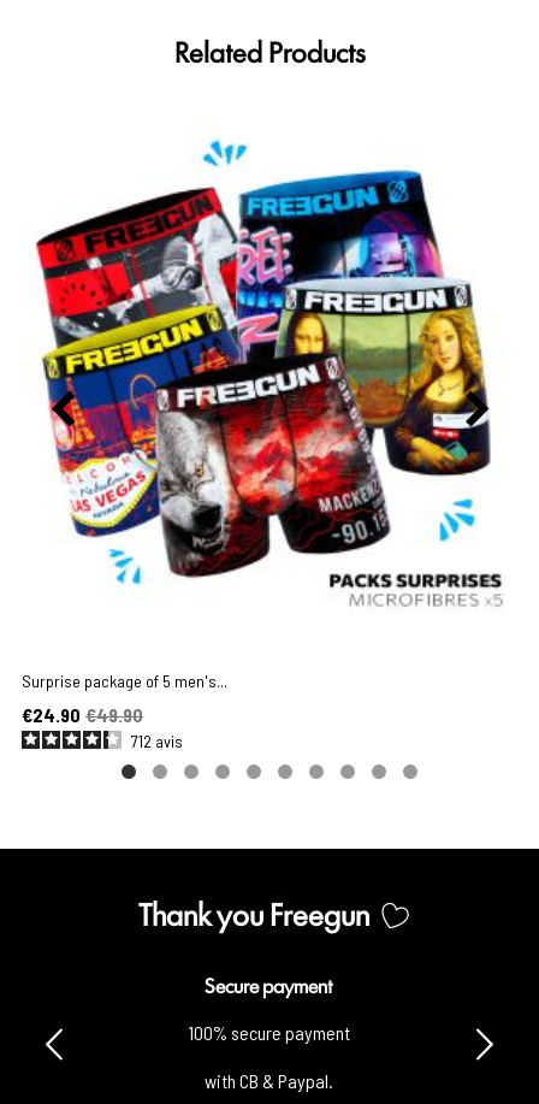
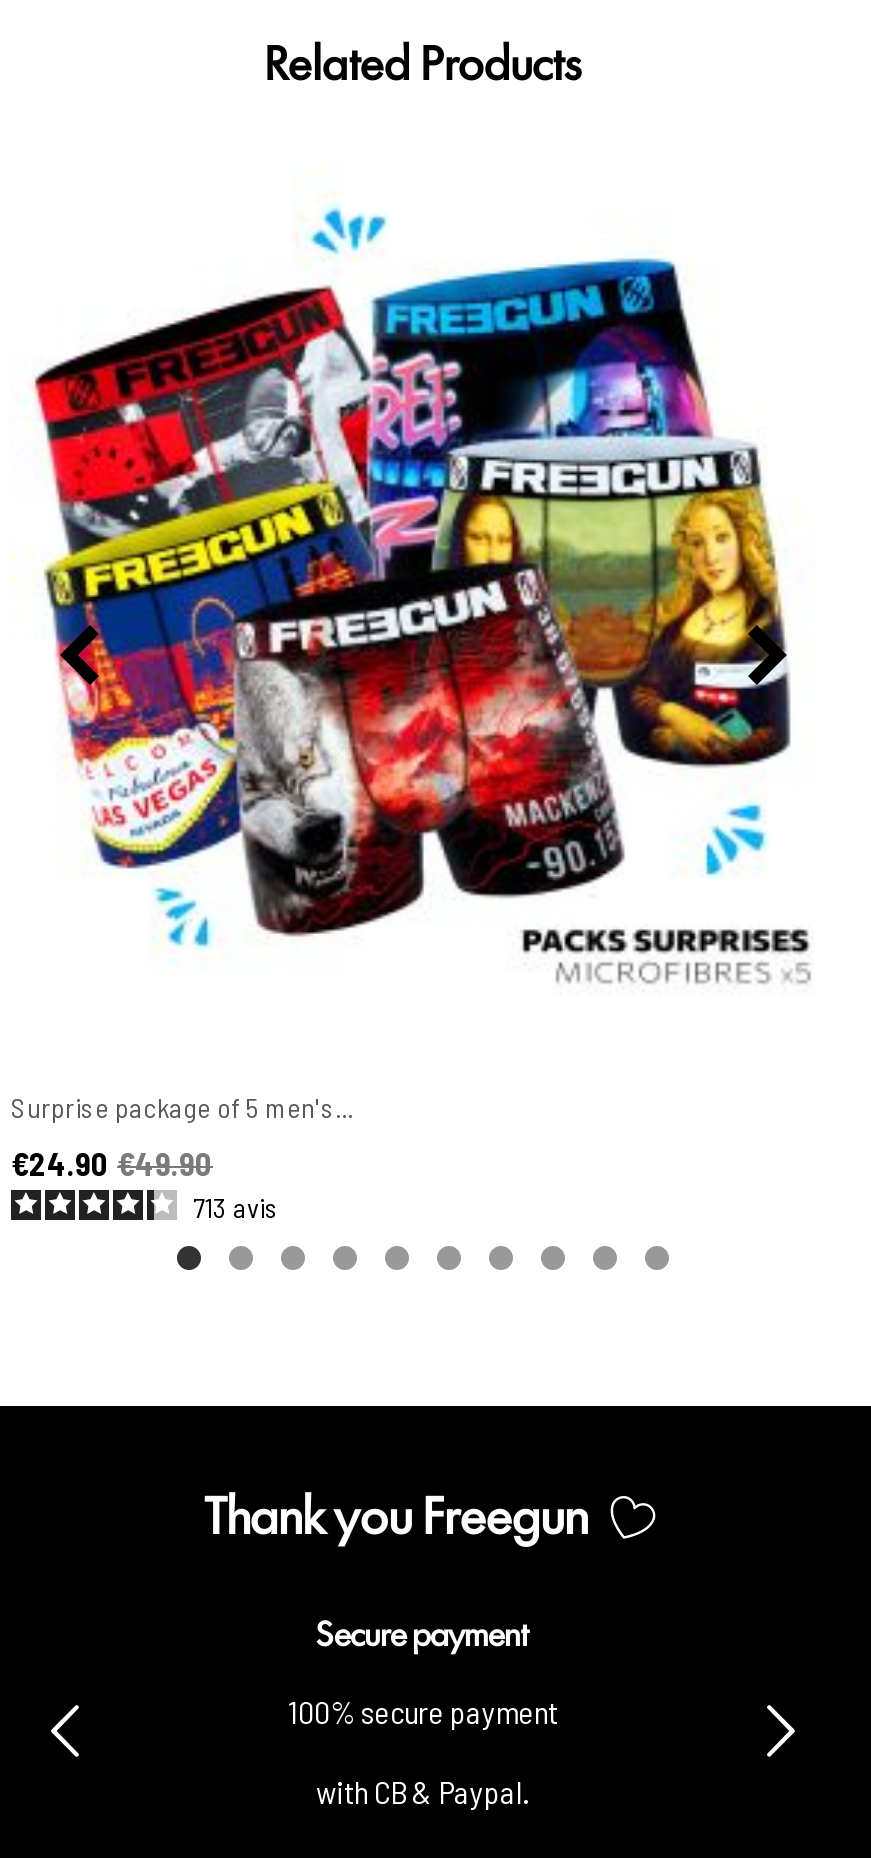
- 712 avis
+ 713 avis
